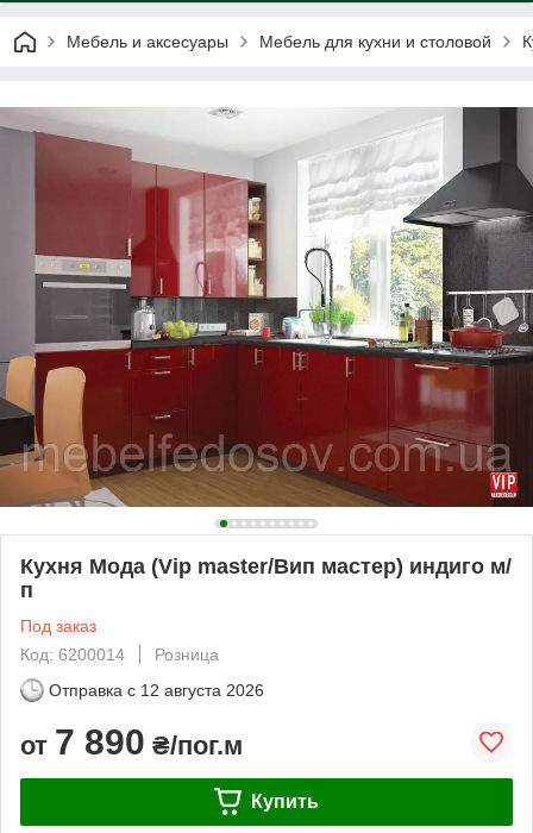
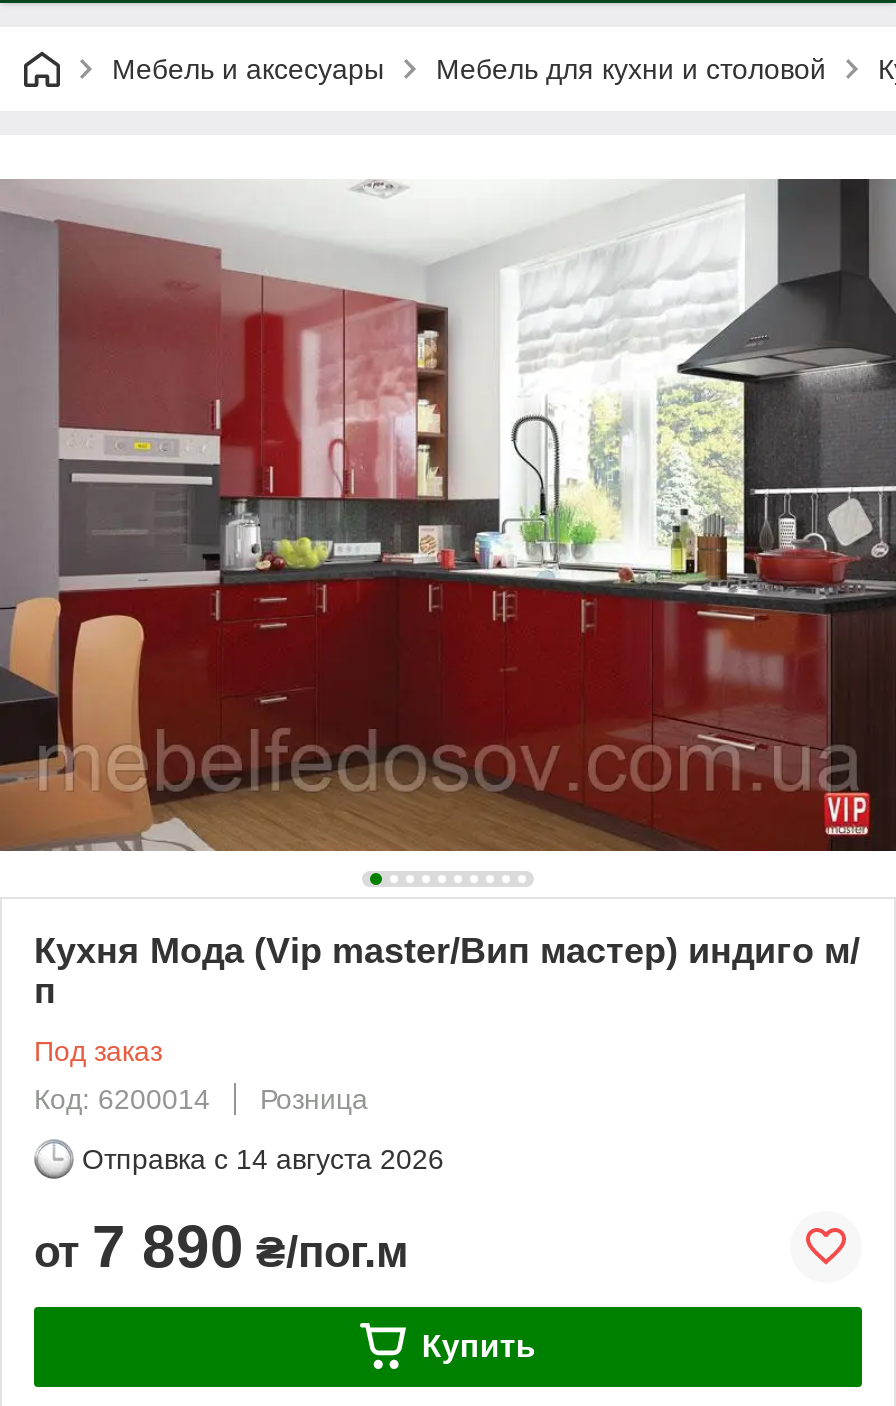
- Отправка с 12 августа 2026
+ Отправка с 14 августа 2026
